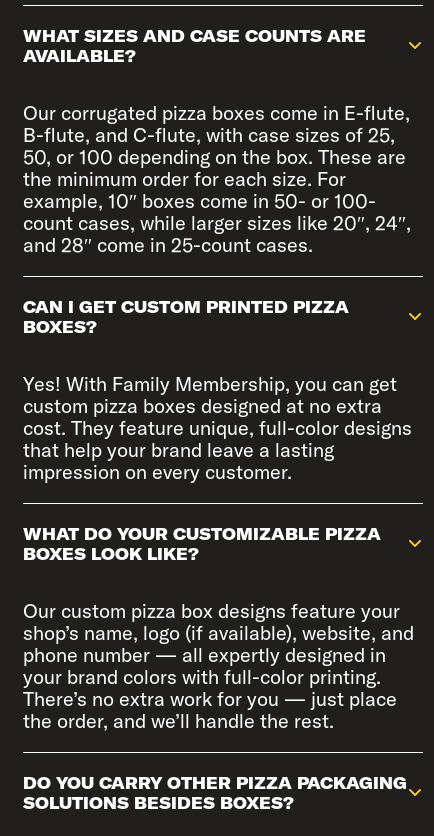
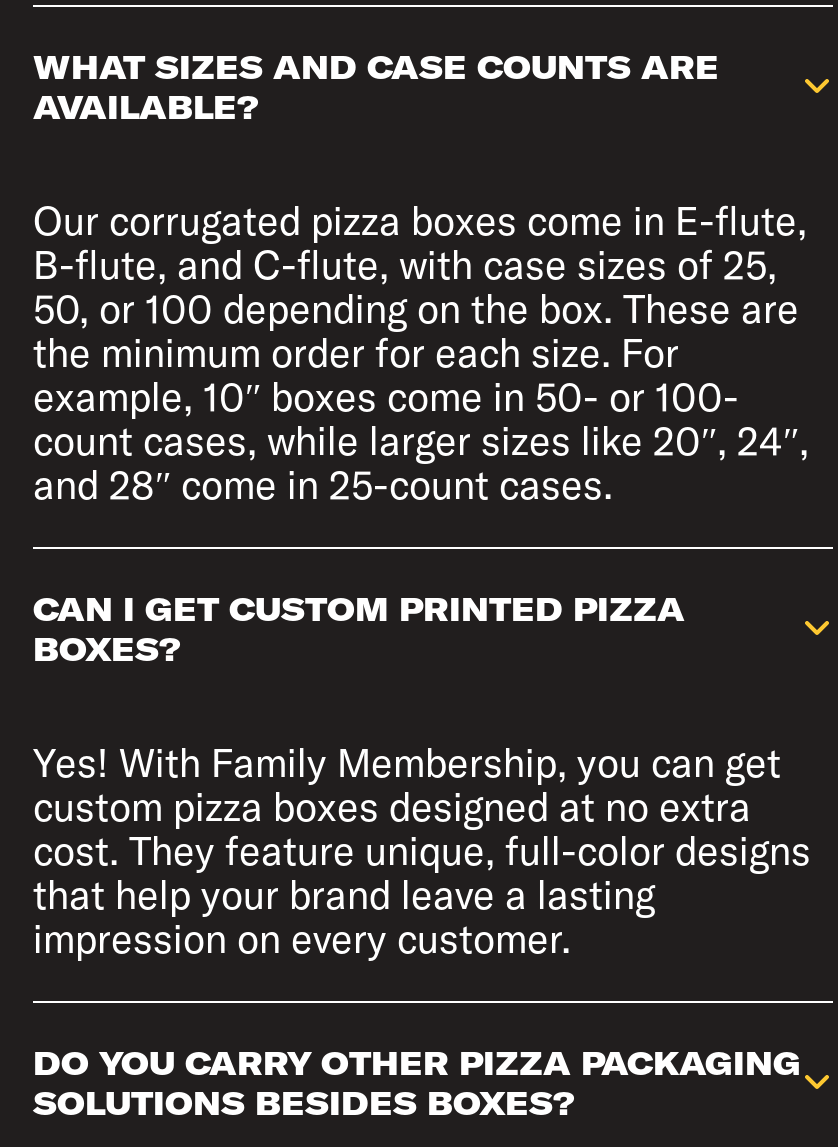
- WHAT DO YOUR CUSTOMIZABLE PIZZA
- BOXES LOOK LIKE?
- Our custom pizza box designs feature your
- shop’s name, logo (if available), website, and
- phone number — all expertly designed in
- your brand colors with full-color printing.
- There’s no extra work for you — just place
- the order, and we’ll handle the rest.
